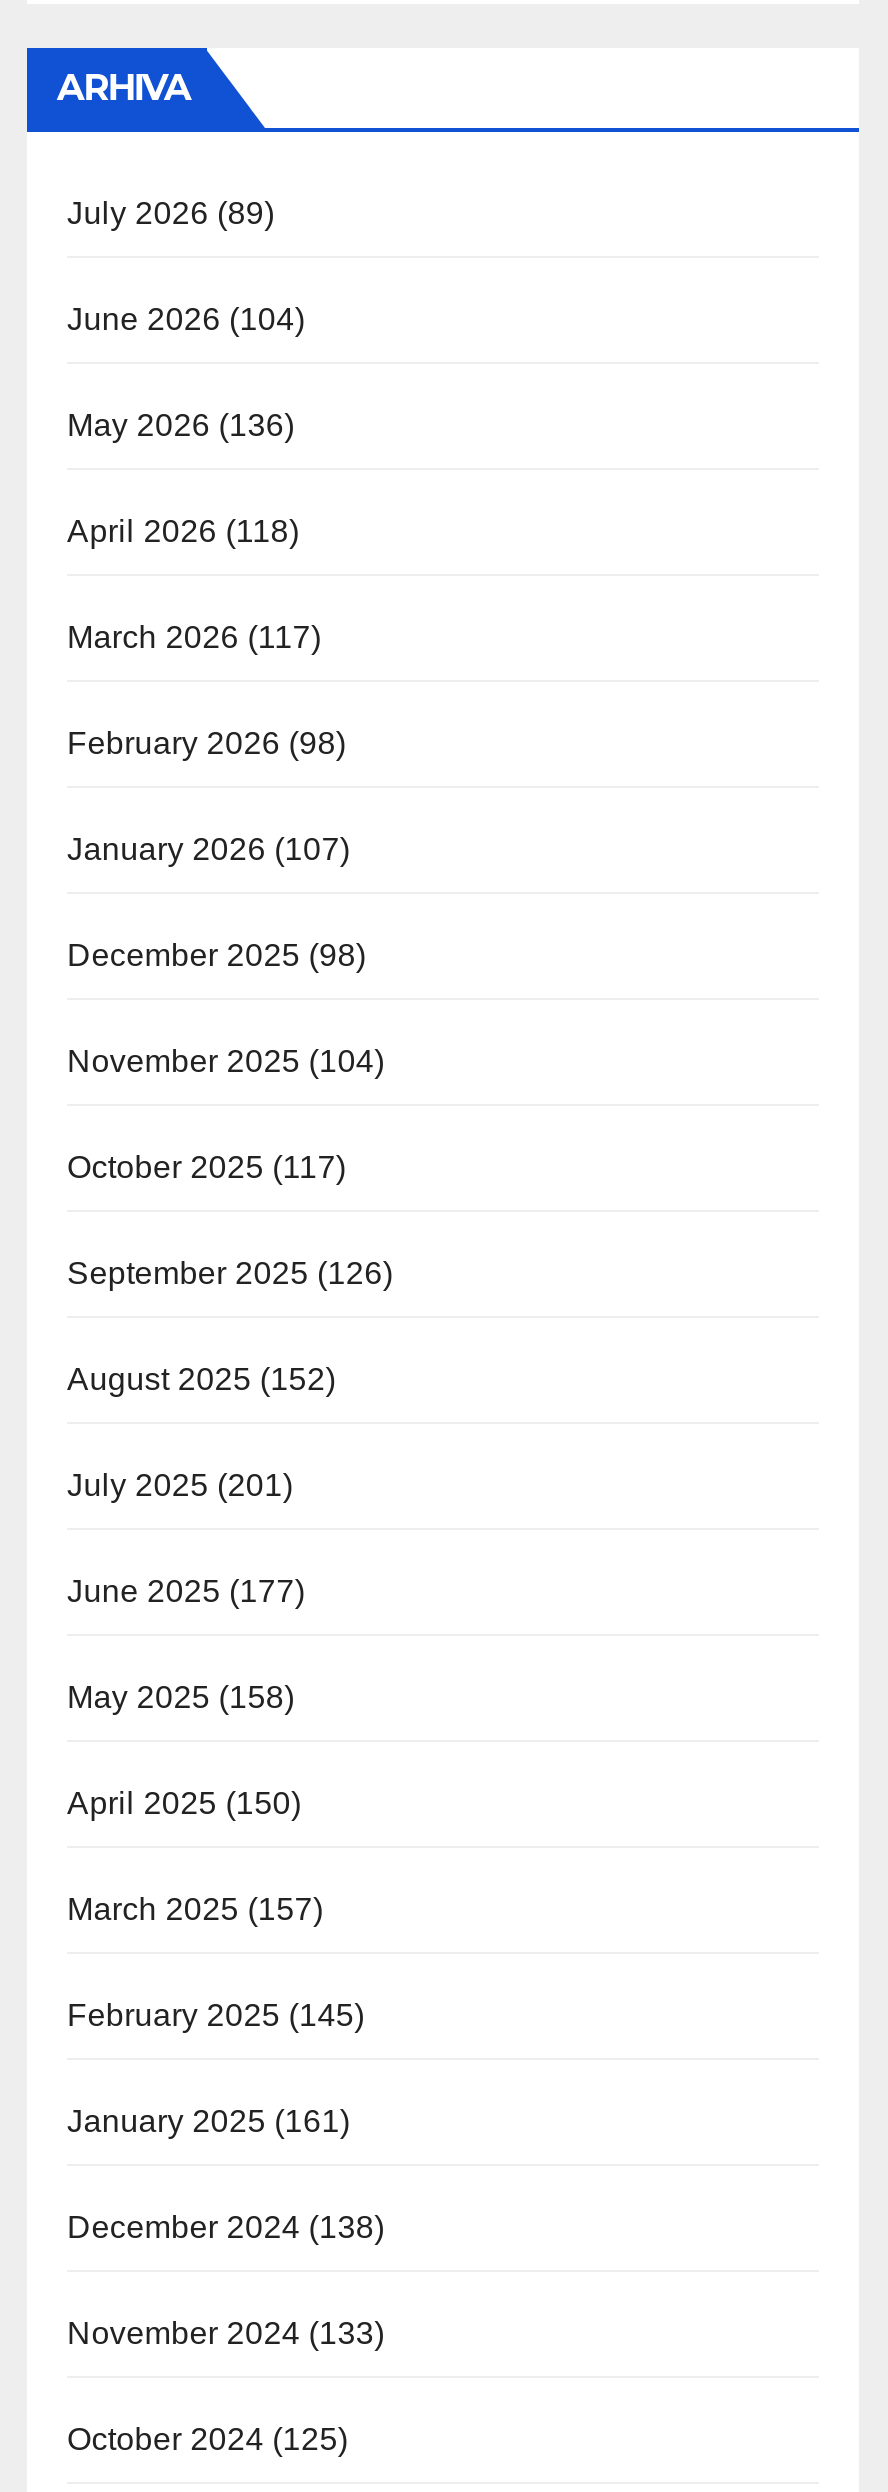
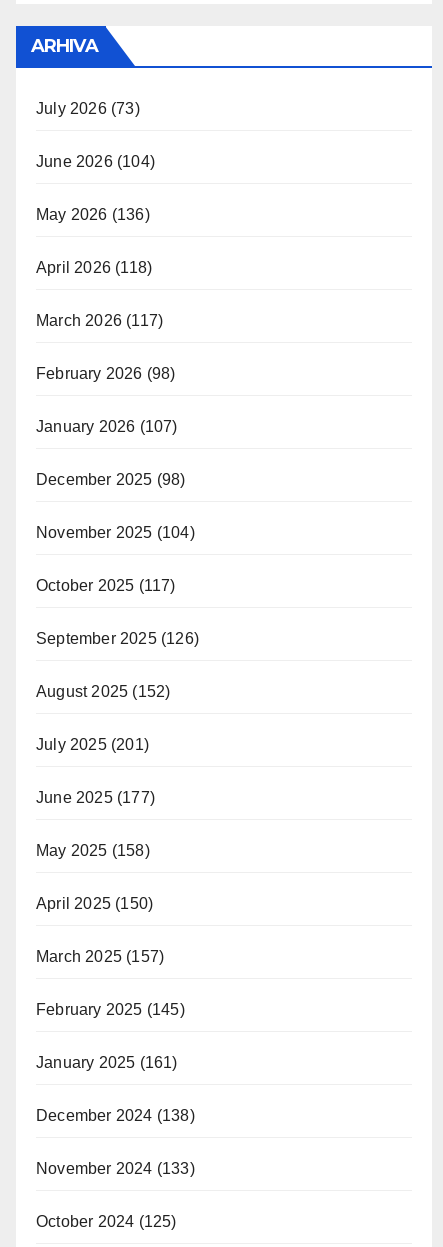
- July 2026 (89)
+ July 2026 (73)
